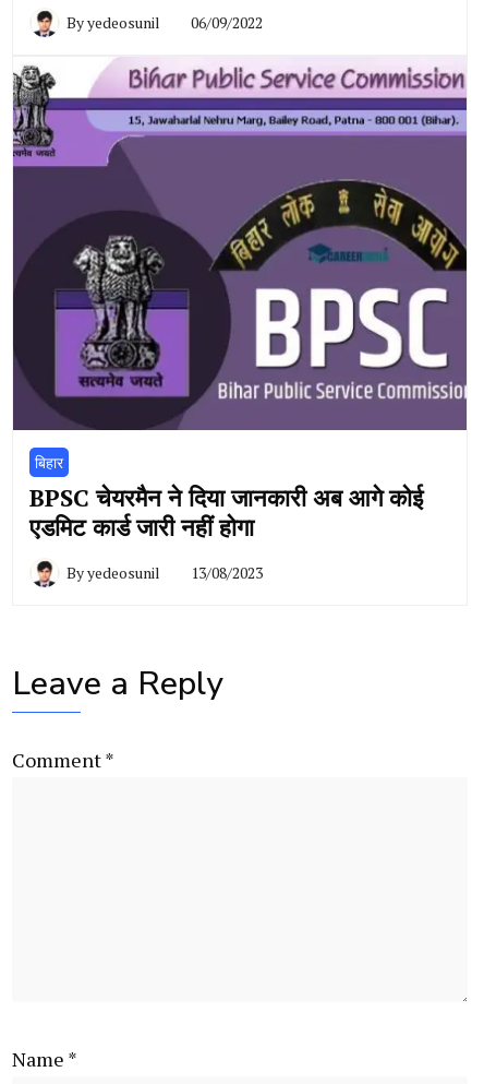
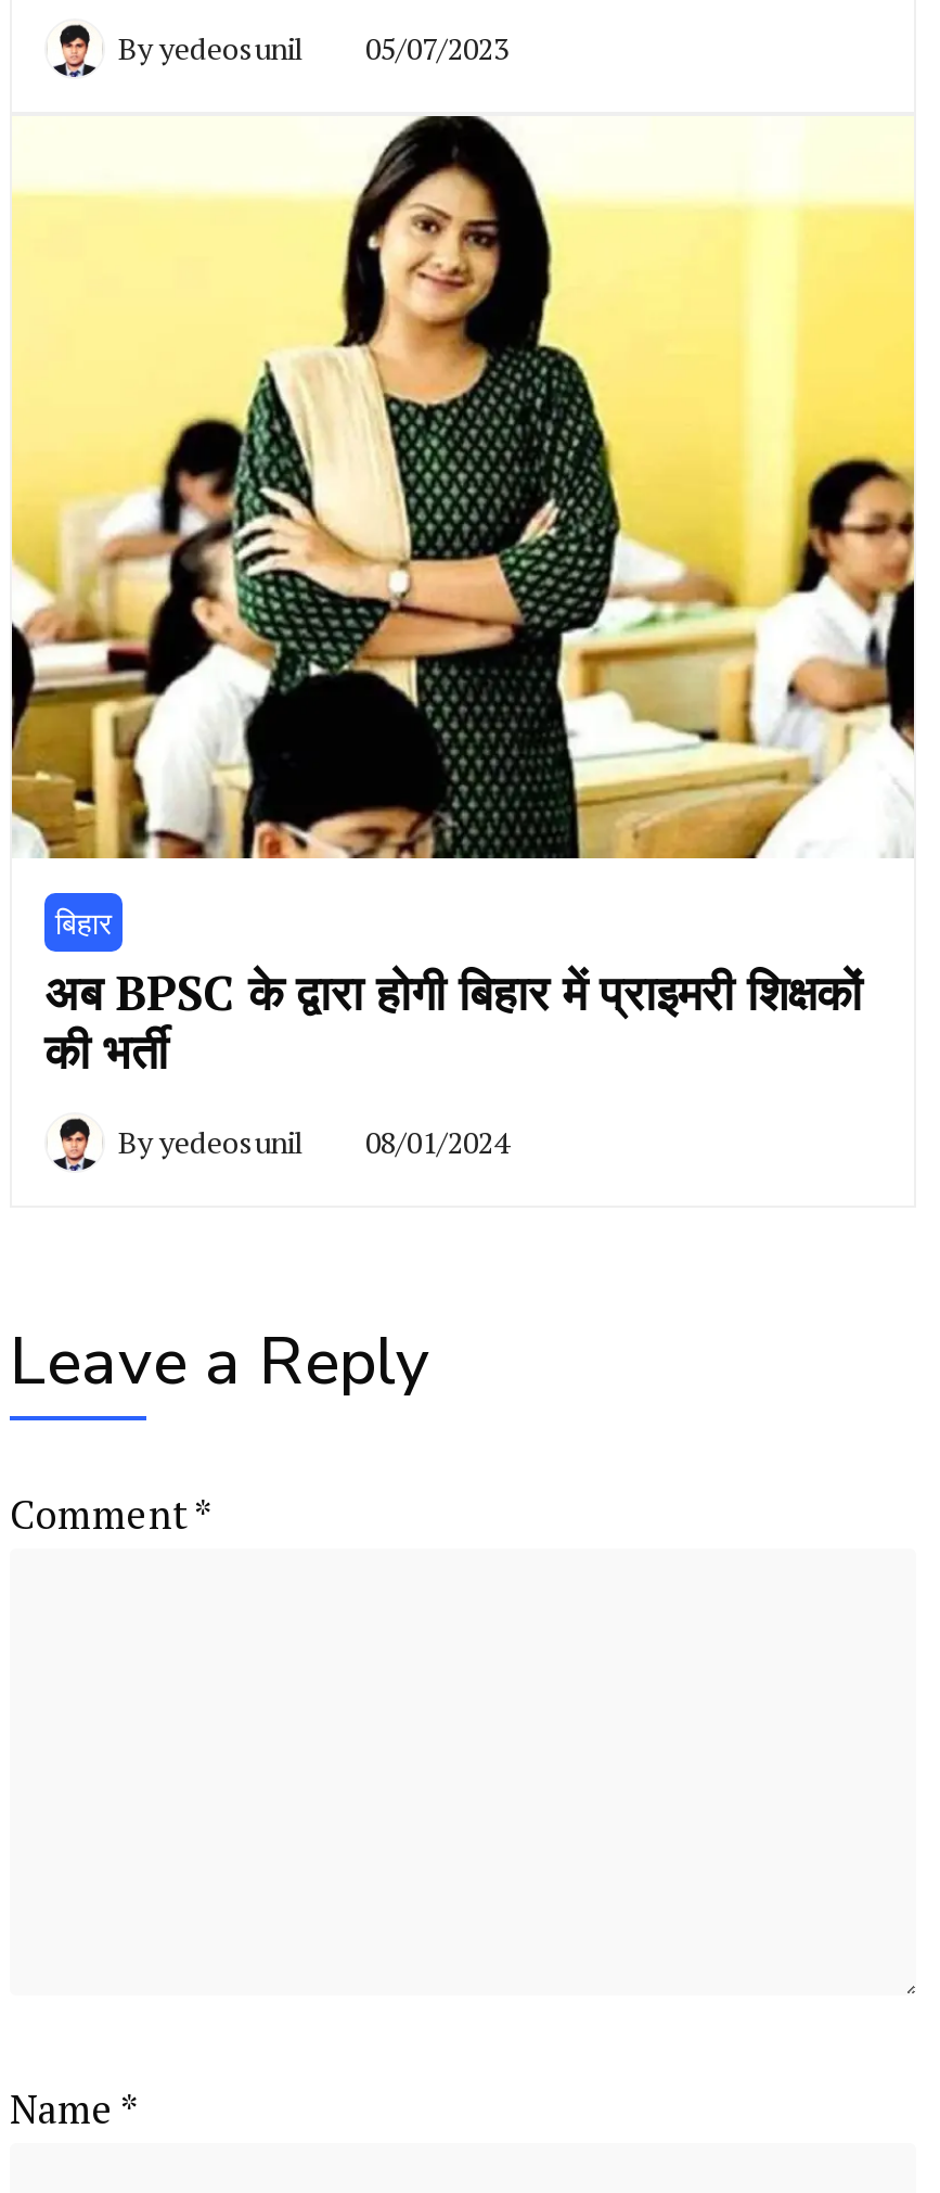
- Byyedeosunil 06/09/2022
+ Byyedeosunil 05/07/2023

- [image]
+ [image]

- BPSC चेयरमैन ने दिया जानकारी अब आगे कोई
- एडमिट कार्ड जारी नहीं होगा
+ अब BPSC के द्वारा होगी बिहार में प्राइमरी शिक्षकों
+ की भर्ती

- Byyedeosunil 13/08/2023
+ Byyedeosunil 08/01/2024
